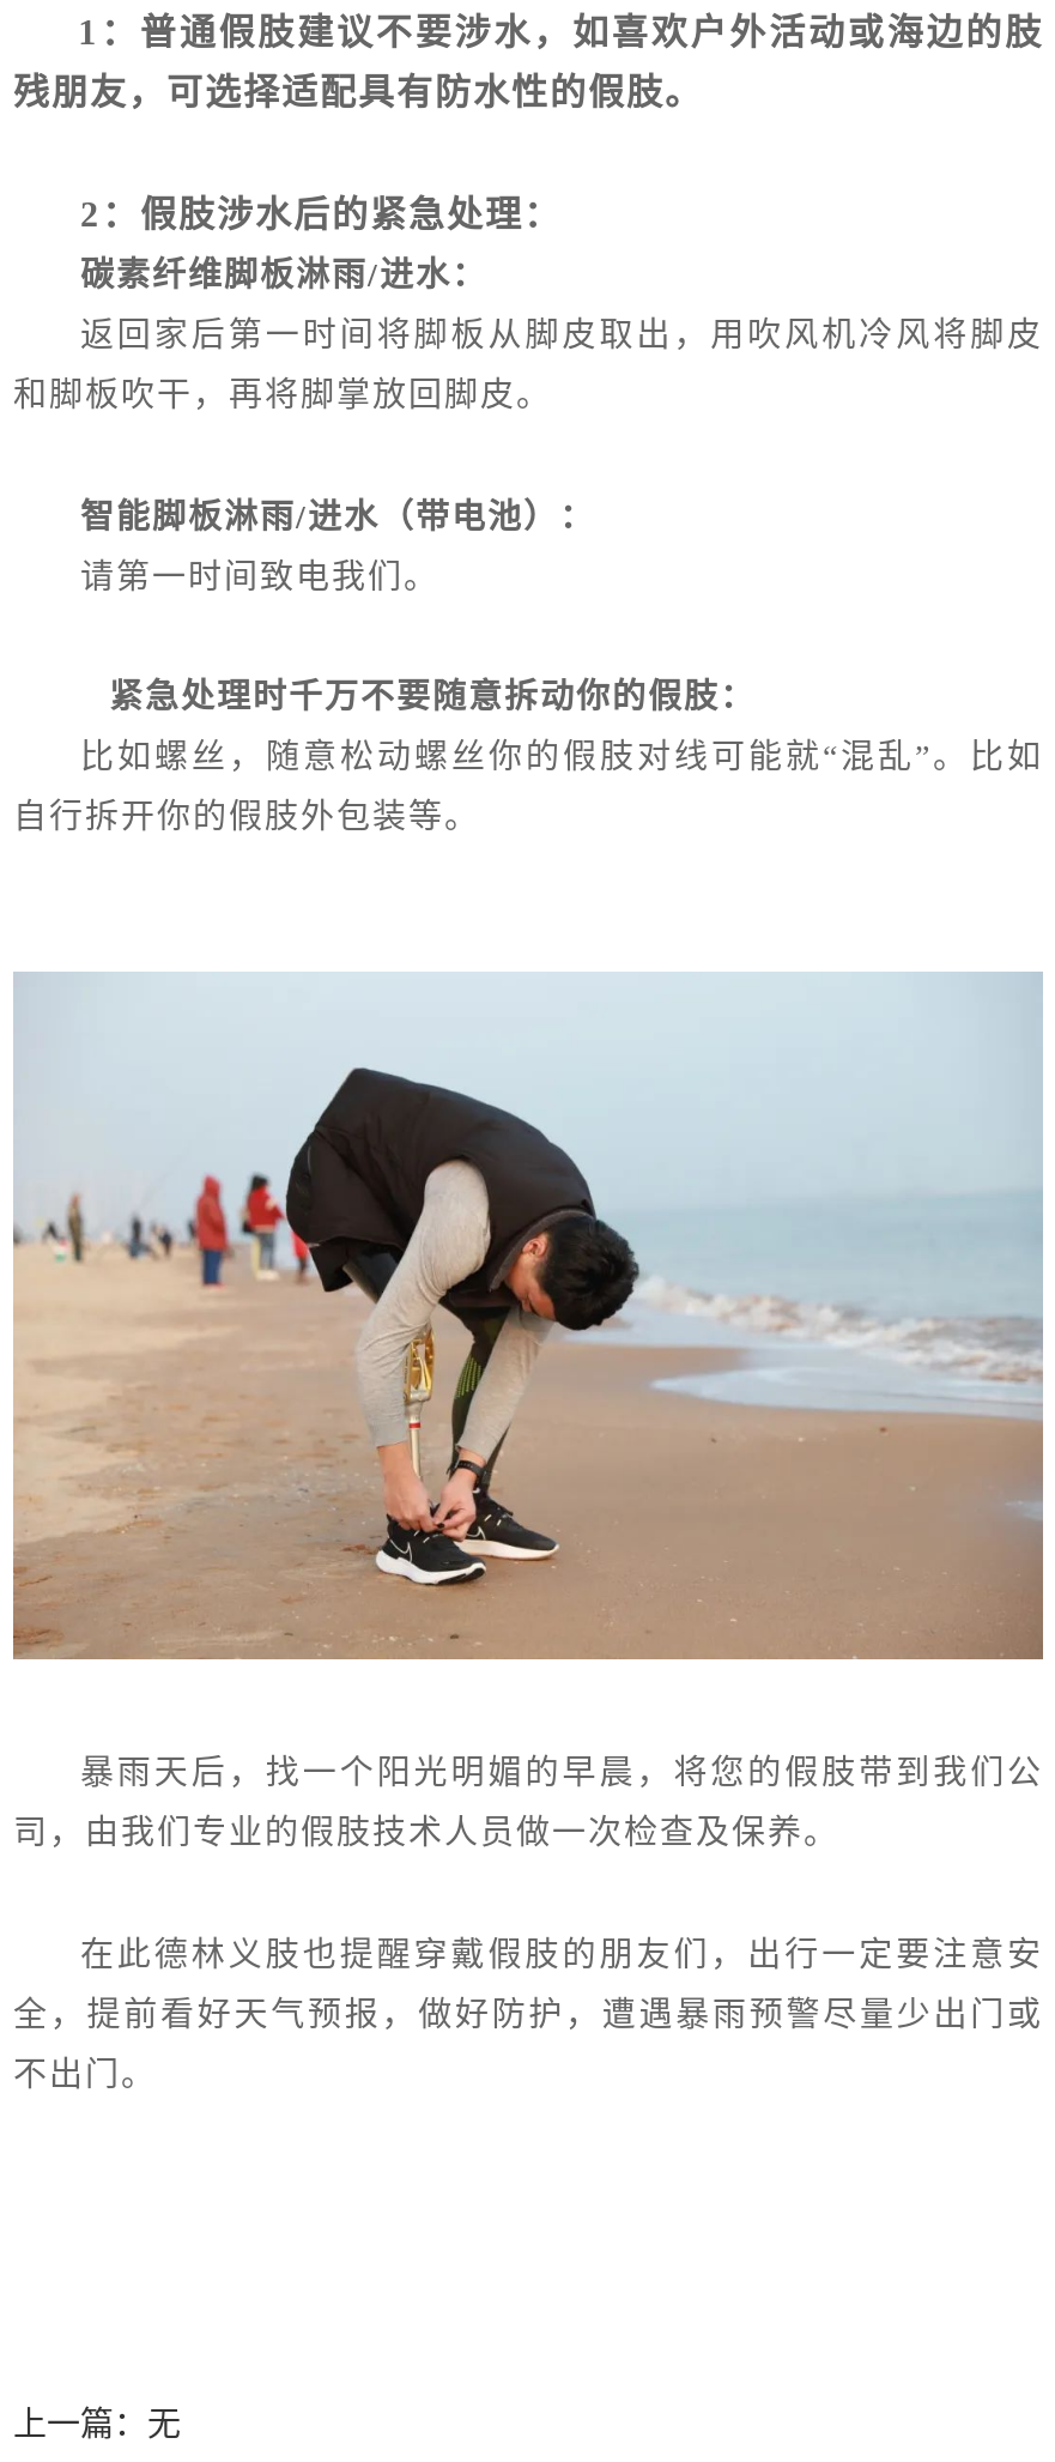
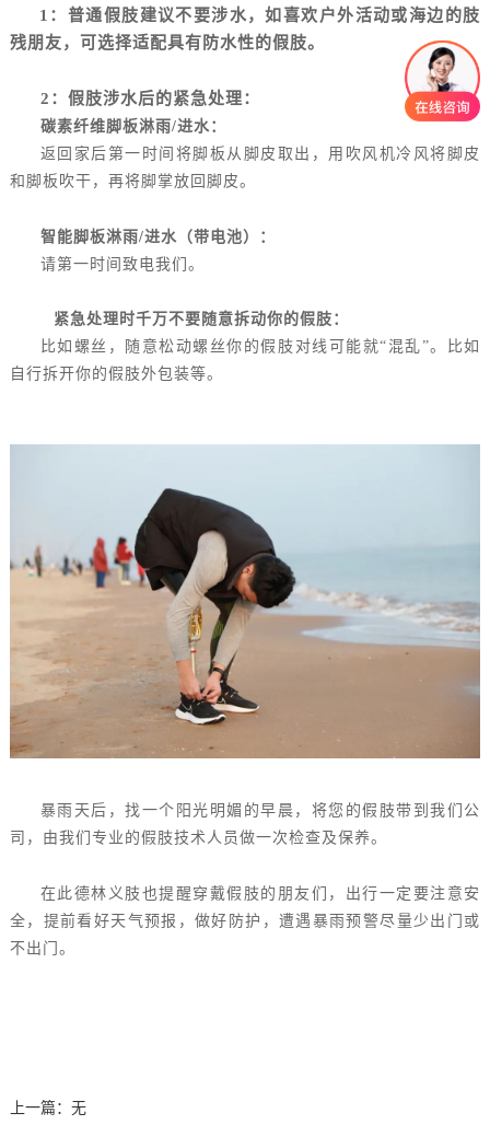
+ [image]
